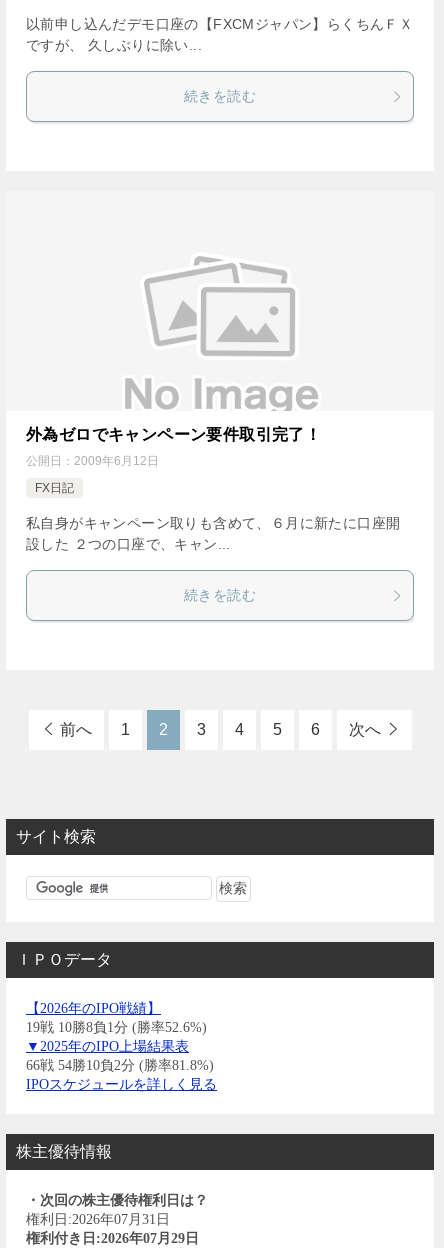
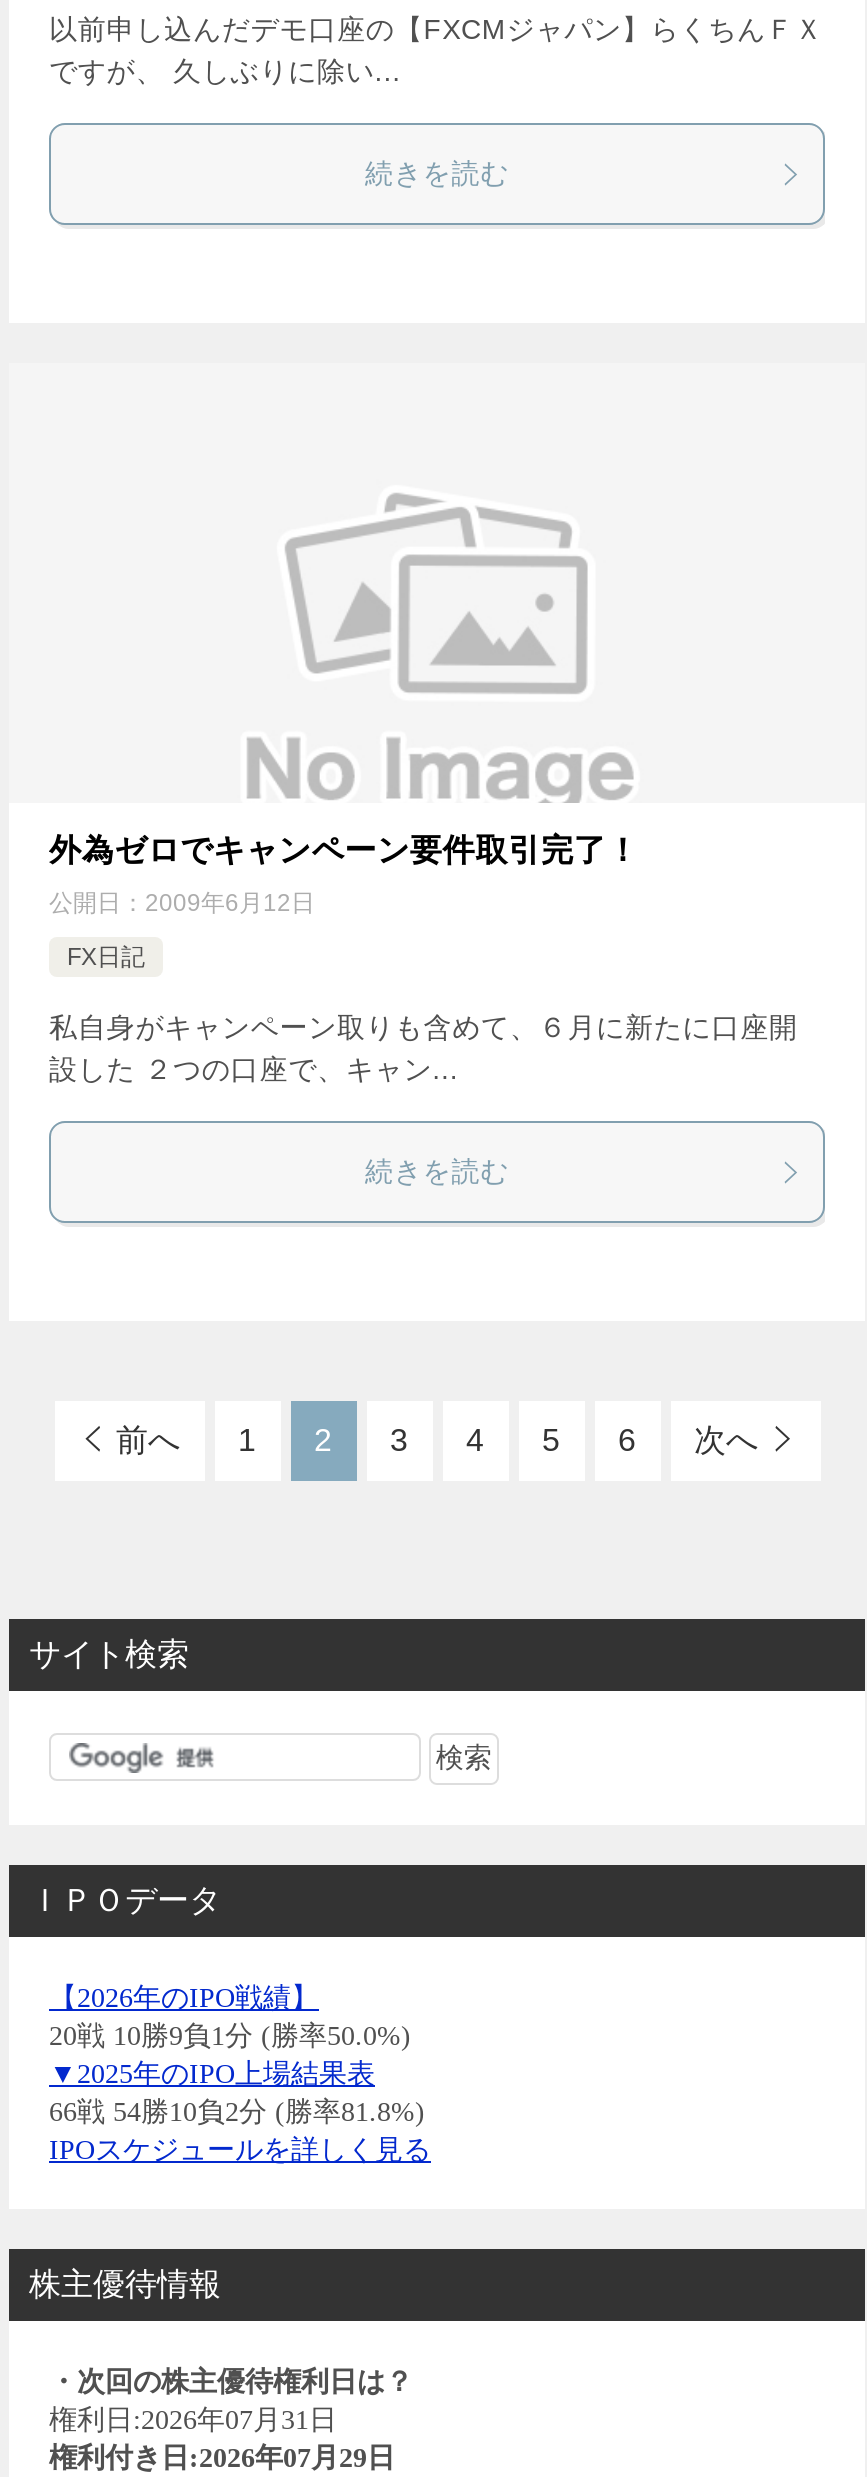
- 19戦 10勝8負1分 (勝率52.6%)
+ 20戦 10勝9負1分 (勝率50.0%)
